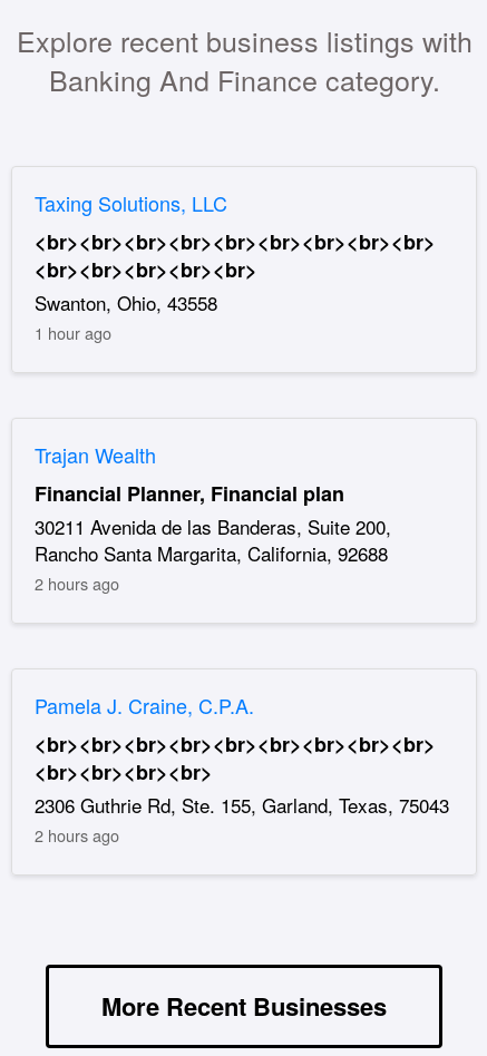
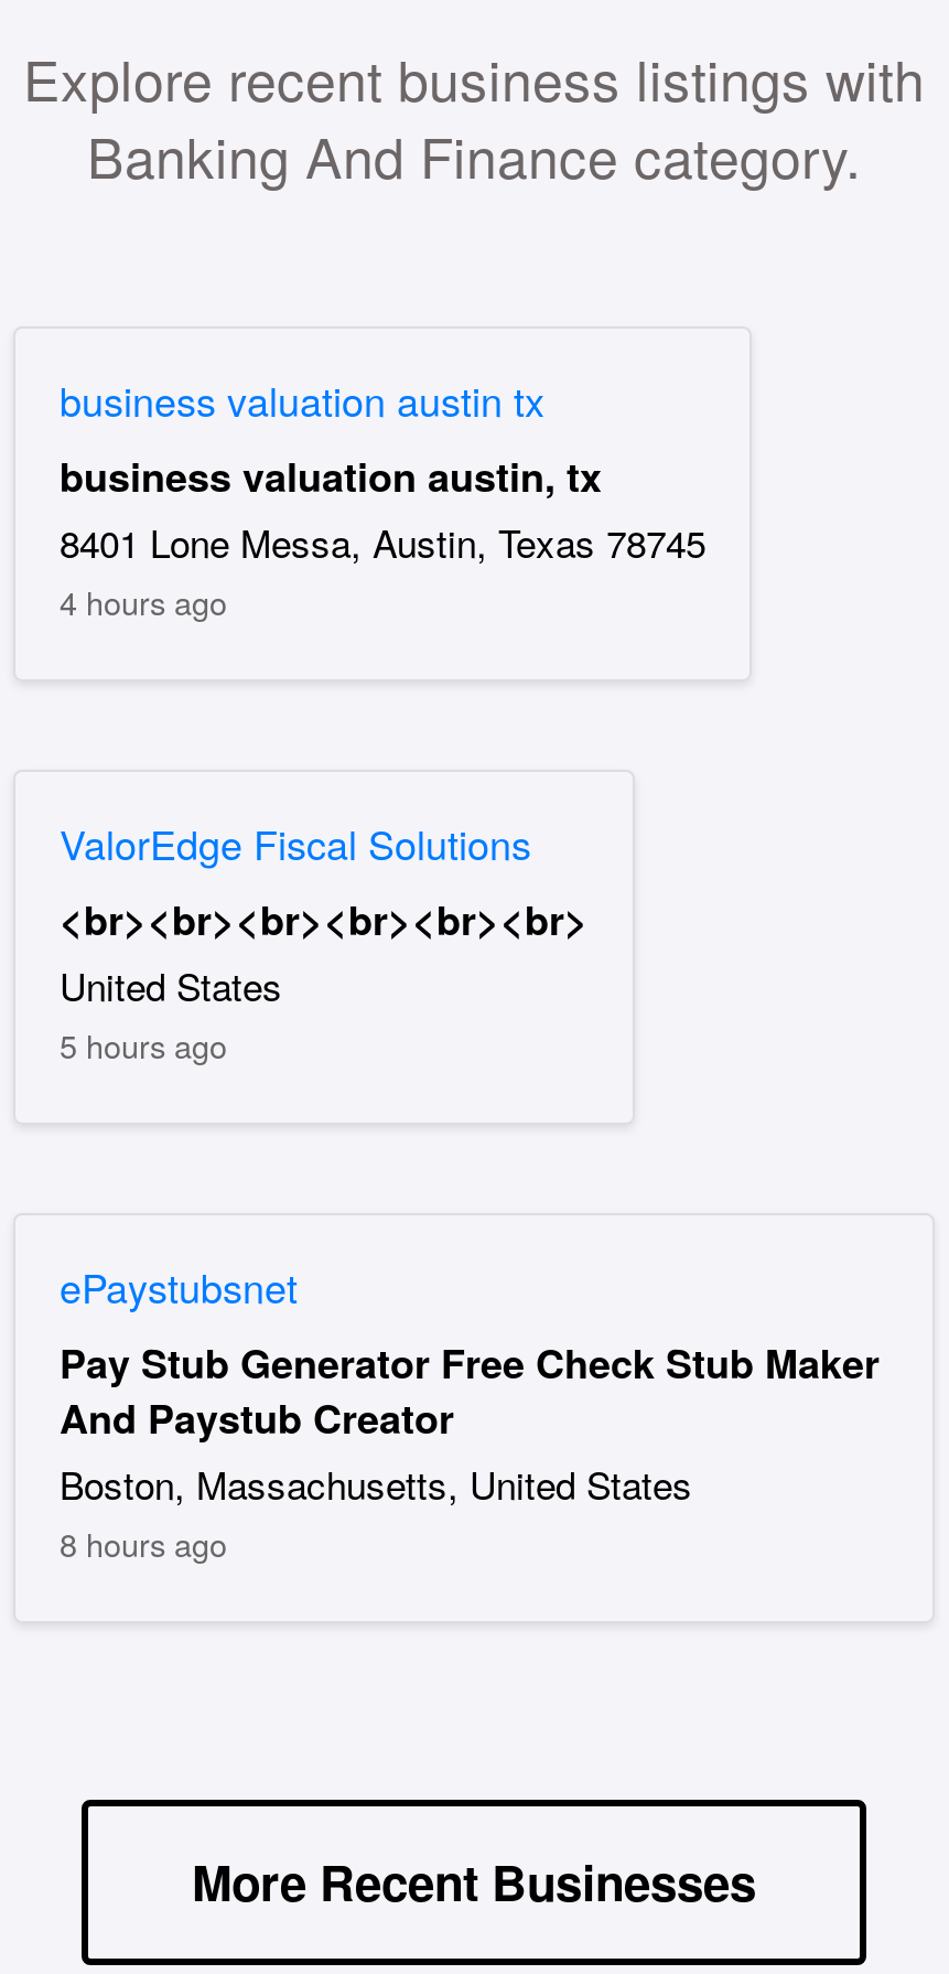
- Taxing Solutions, LLC
- <br><br><br><br><br><br><br><br><br>
- <br><br><br><br><br>
- Swanton, Ohio, 43558
- 1 hour ago
+ business valuation austin tx
+ business valuation austin, tx
+ 8401 Lone Messa, Austin, Texas 78745
+ 4 hours ago

- Trajan Wealth
- Financial Planner, Financial plan
- 30211 Avenida de las Banderas, Suite 200,
- Rancho Santa Margarita, California, 92688
- 2 hours ago
+ ValorEdge Fiscal Solutions
+ <br><br><br><br><br><br>
+ United States
+ 5 hours ago

- Pamela J. Craine, C.P.A.
- <br><br><br><br><br><br><br><br><br>
- <br><br><br><br>
- 2306 Guthrie Rd, Ste. 155, Garland, Texas, 75043
- 2 hours ago
+ ePaystubsnet
+ Pay Stub Generator Free Check Stub Maker
+ And Paystub Creator
+ Boston, Massachusetts, United States
+ 8 hours ago
